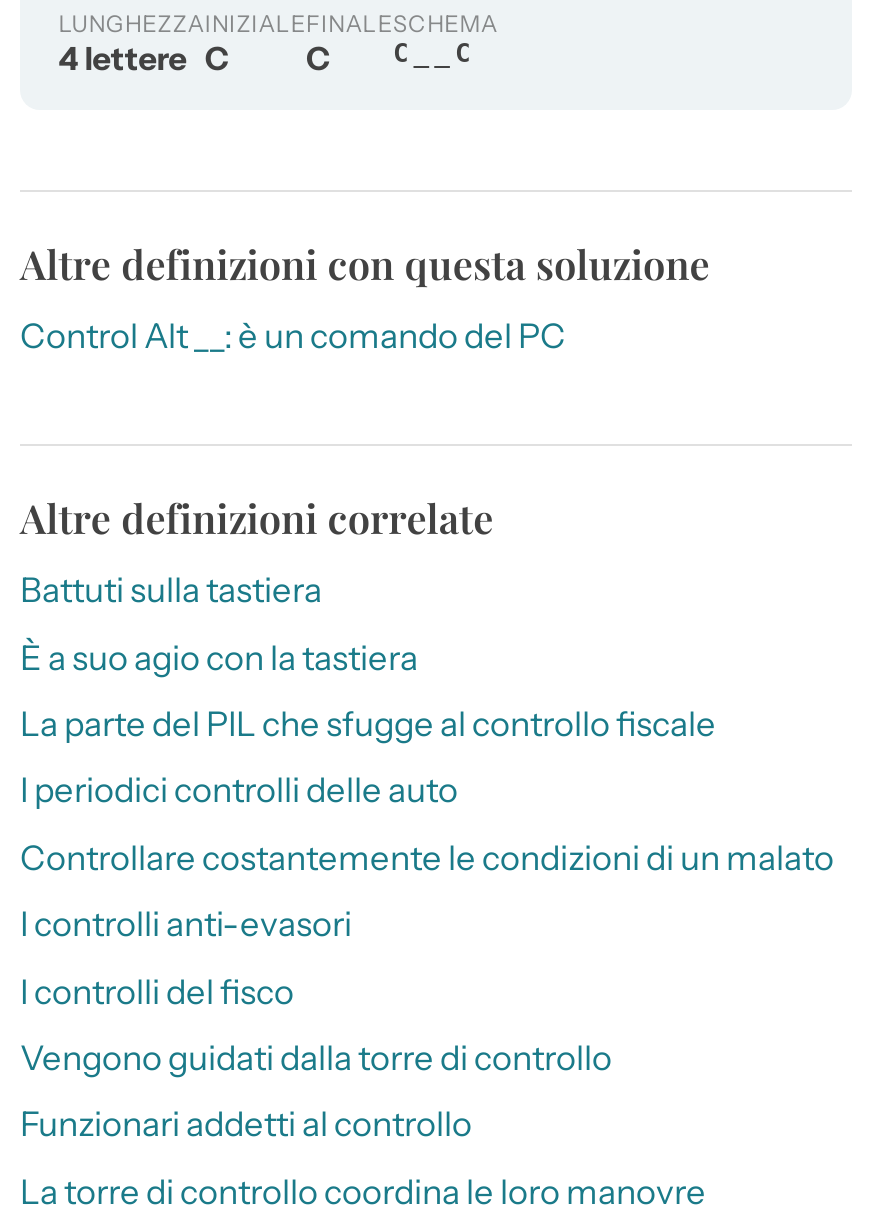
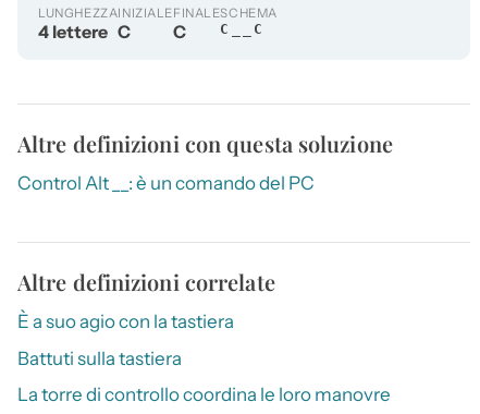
moved down: Battuti sulla tastiera

- La parte del PIL che sfugge al controllo fiscale
- I periodici controlli delle auto
- Controllare costantemente le condizioni di un malato
- I controlli anti-evasori
- I controlli del fisco
- Vengono guidati dalla torre di controllo
- Funzionari addetti al controllo
